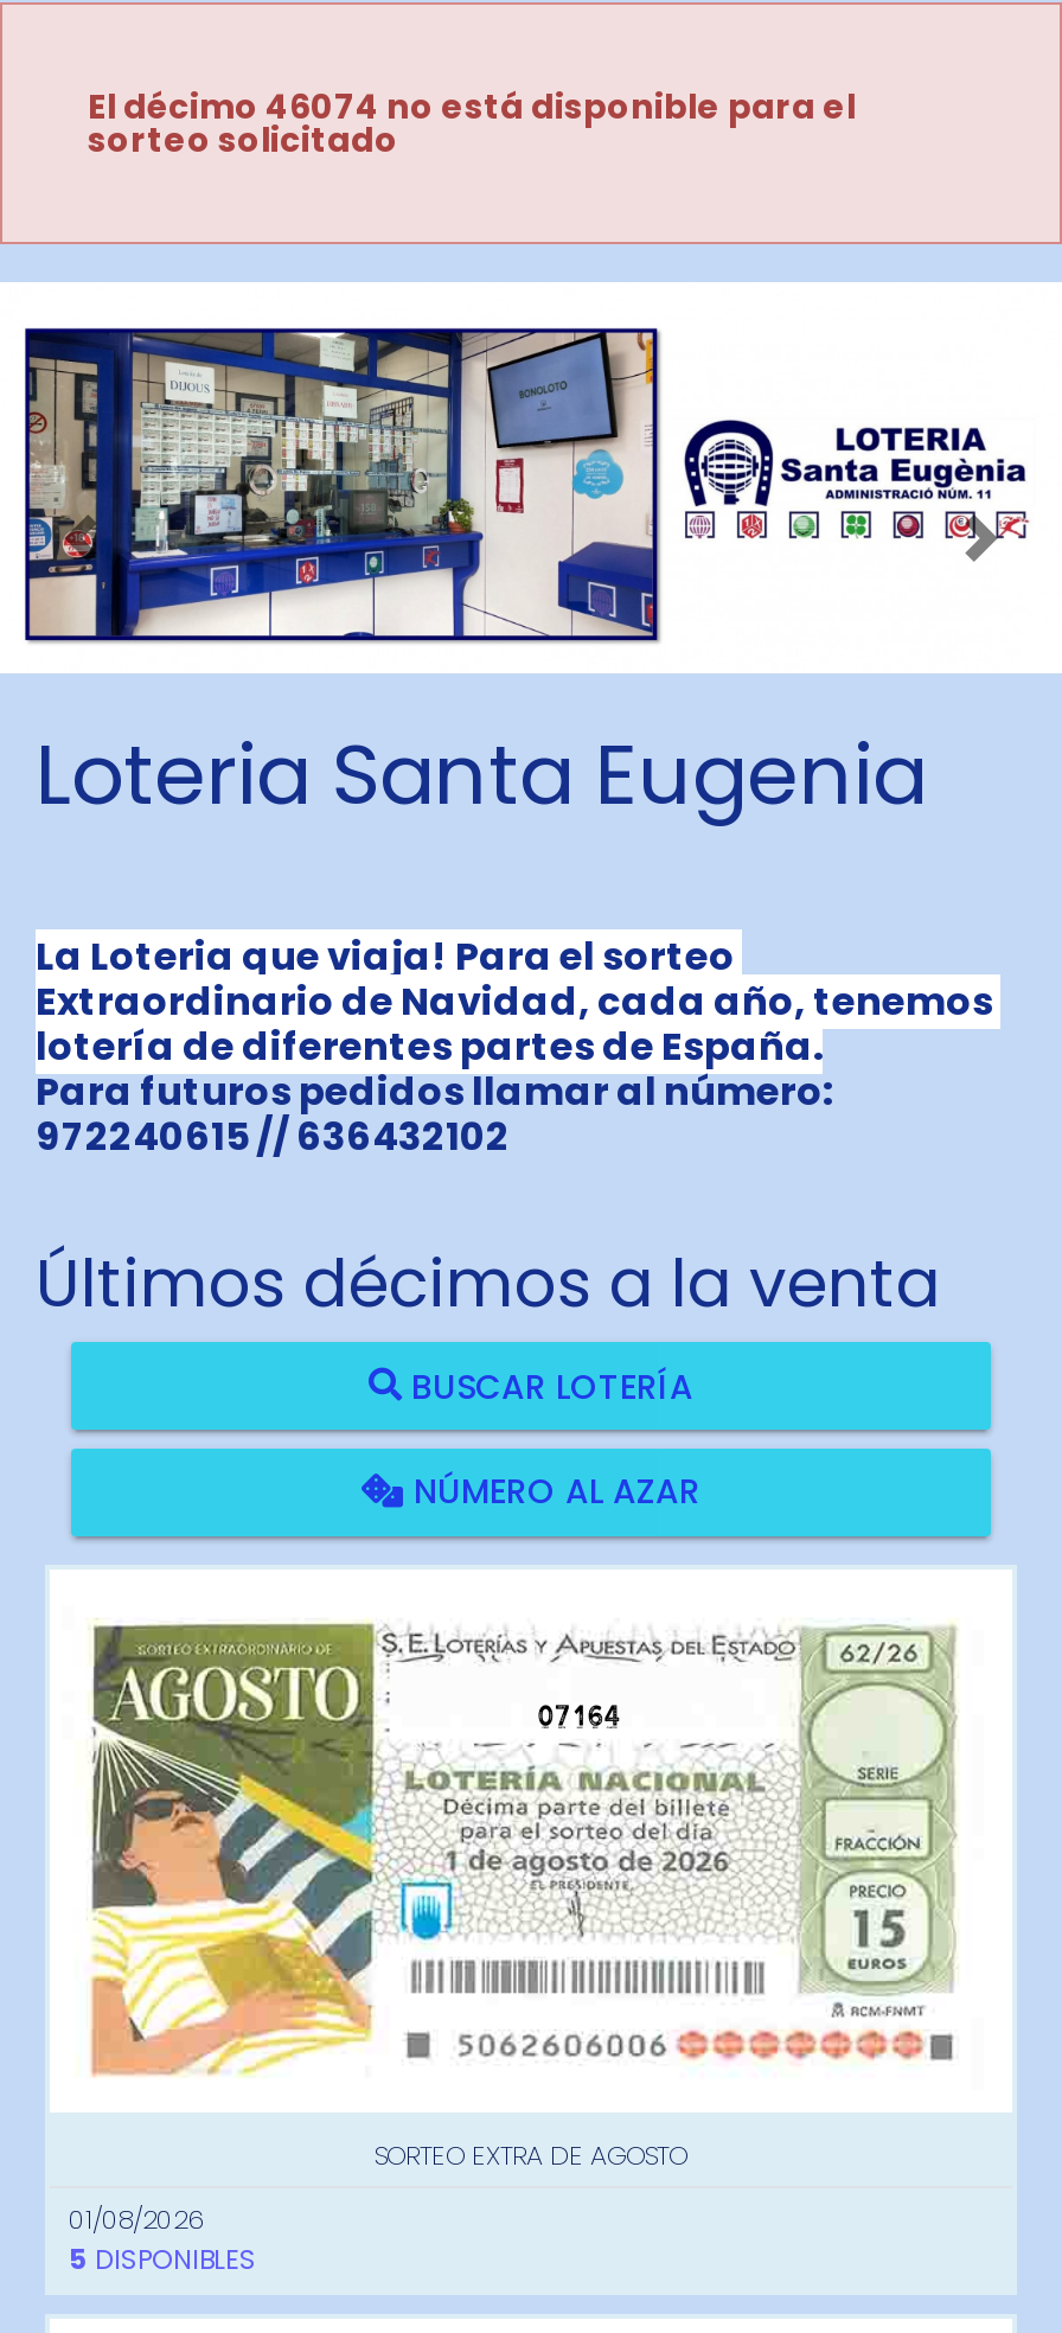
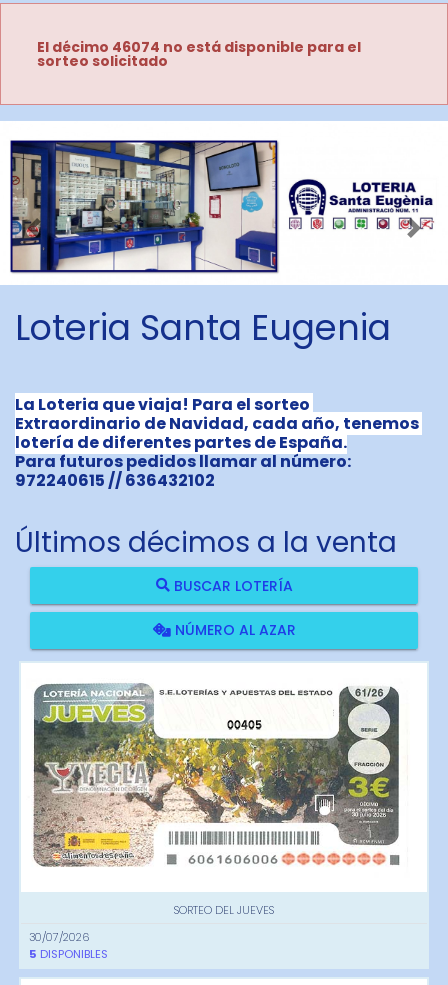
- [image]
- 07164
+ [image]
+ 00405

- SORTEO EXTRA DE AGOSTO
+ SORTEO DEL JUEVES

- 01/08/2026
+ 30/07/2026
